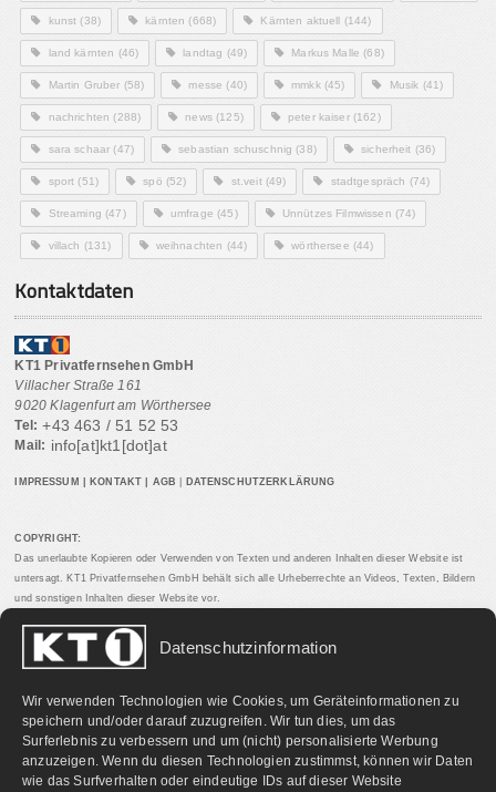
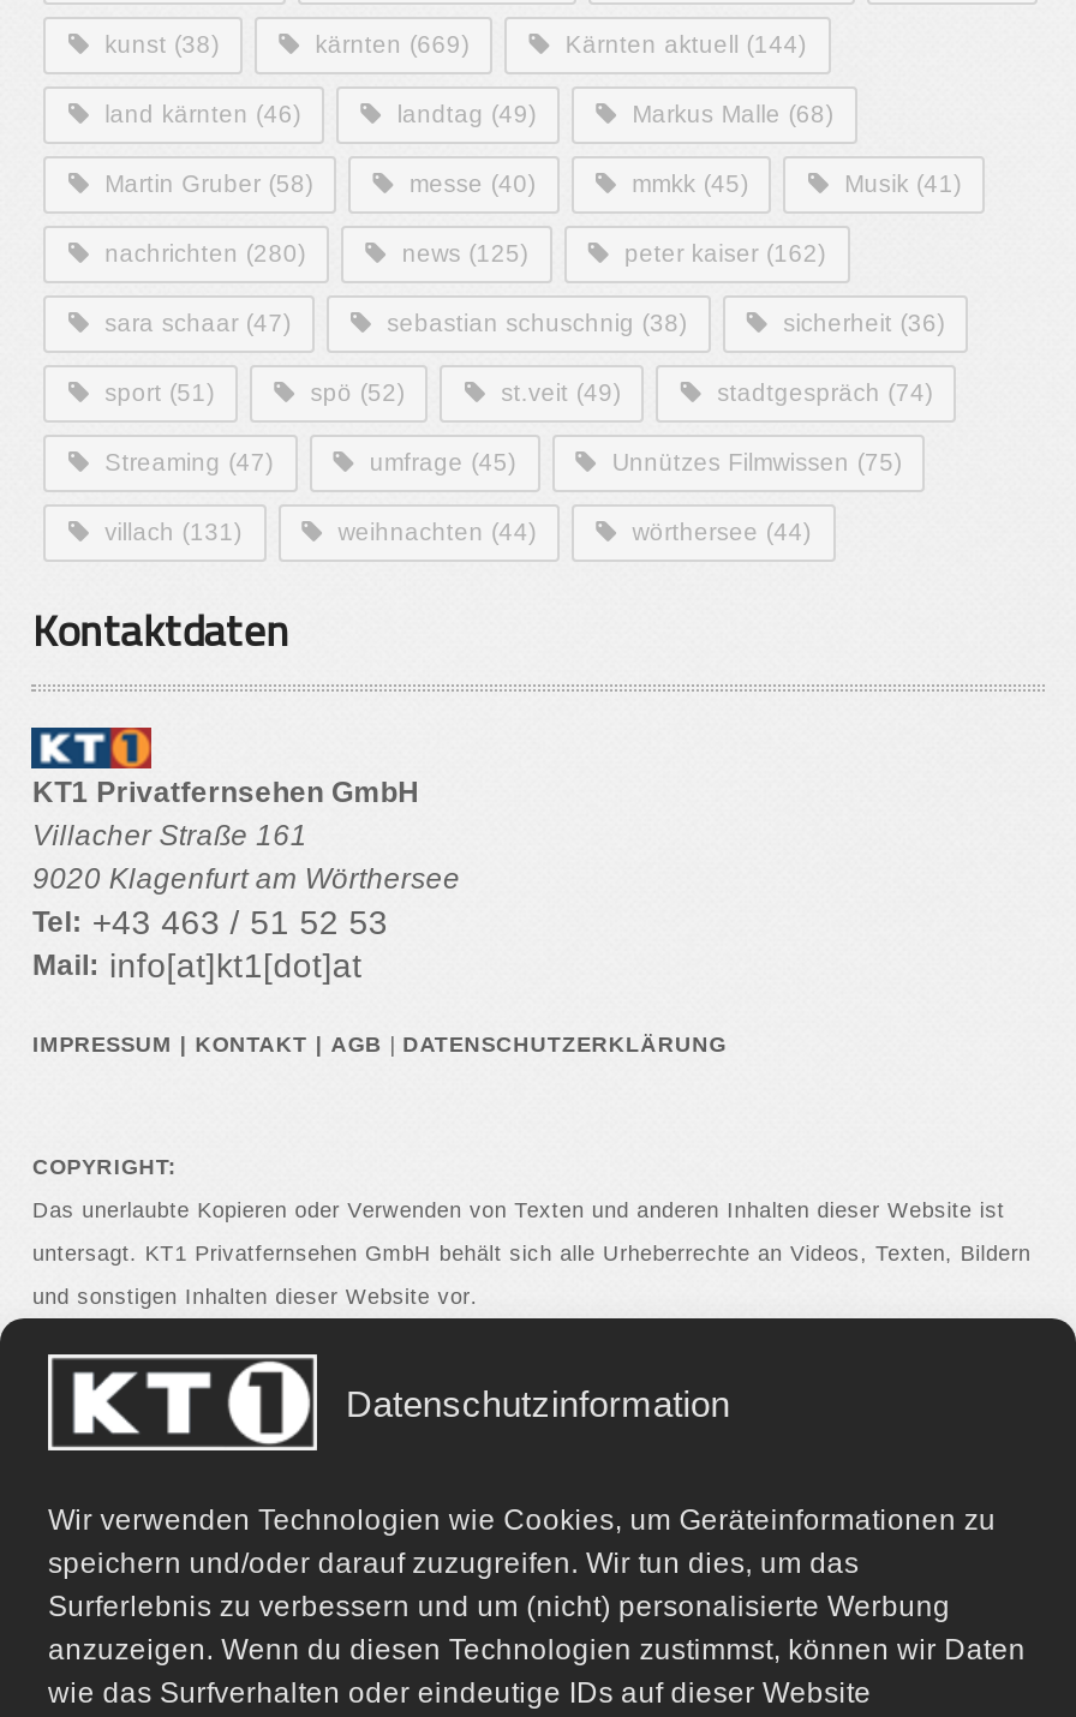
- kärnten (668)
+ kärnten (669)

- nachrichten (288)
+ nachrichten (280)

- Unnützes Filmwissen (74)
+ Unnützes Filmwissen (75)
